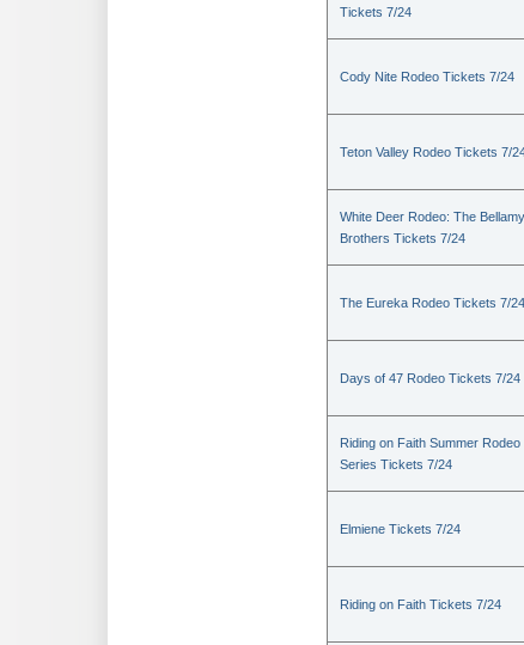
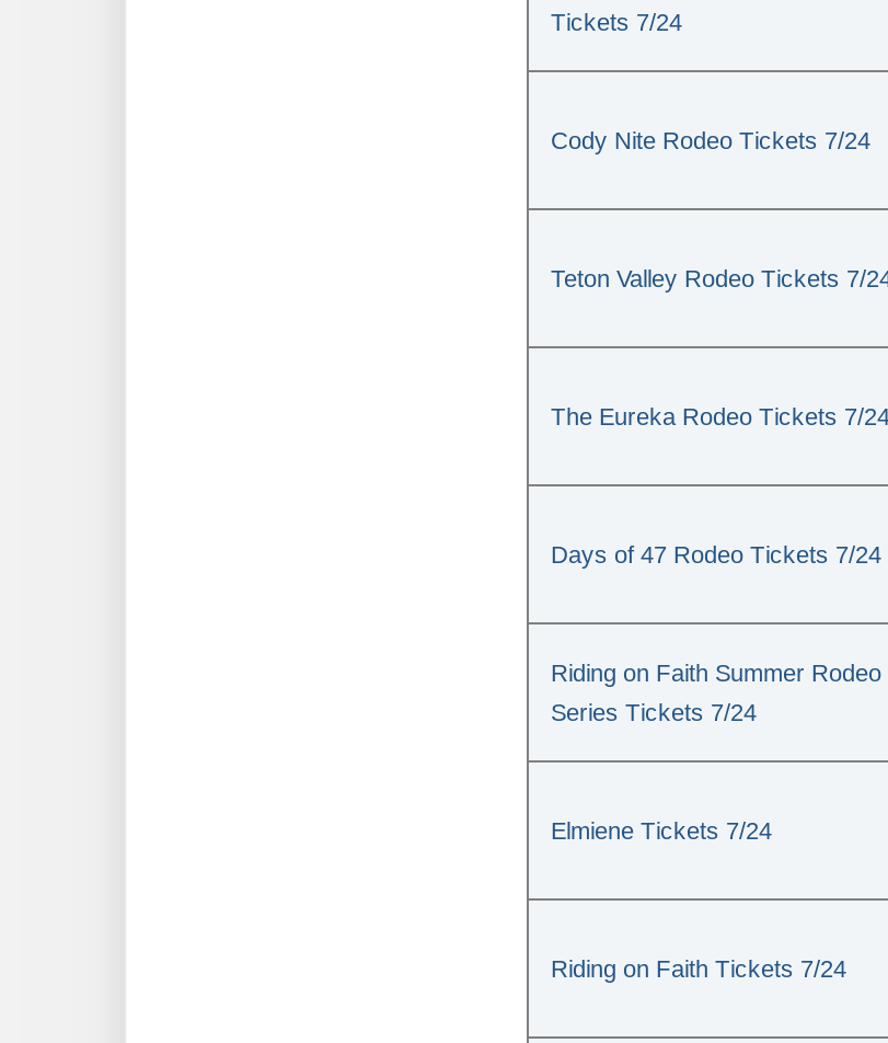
- White Deer Rodeo: The Bellamy
- Brothers Tickets 7/24
